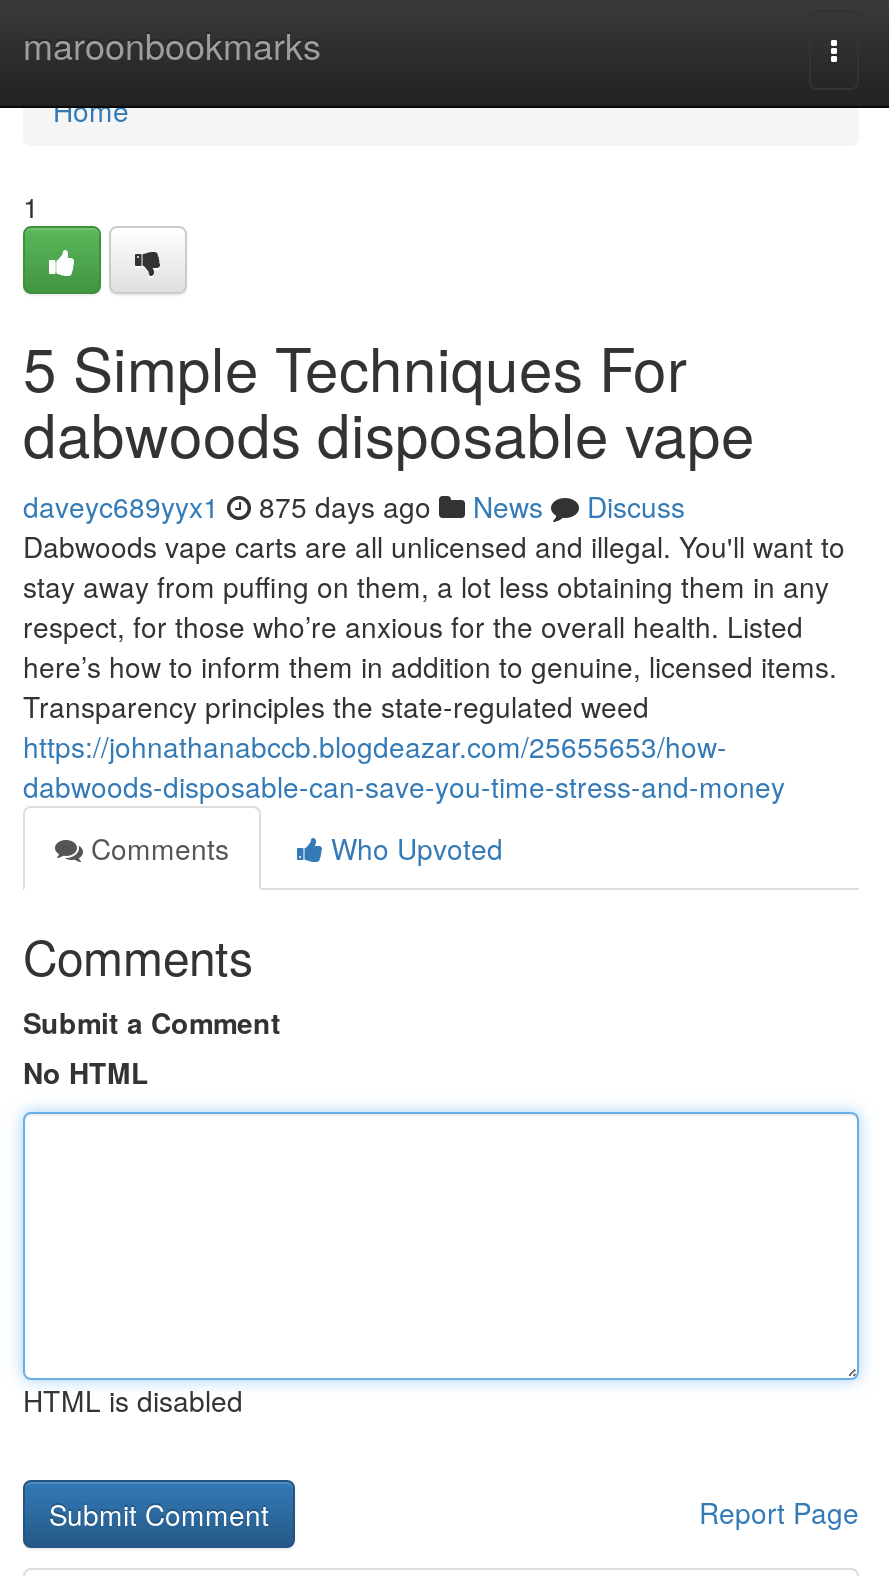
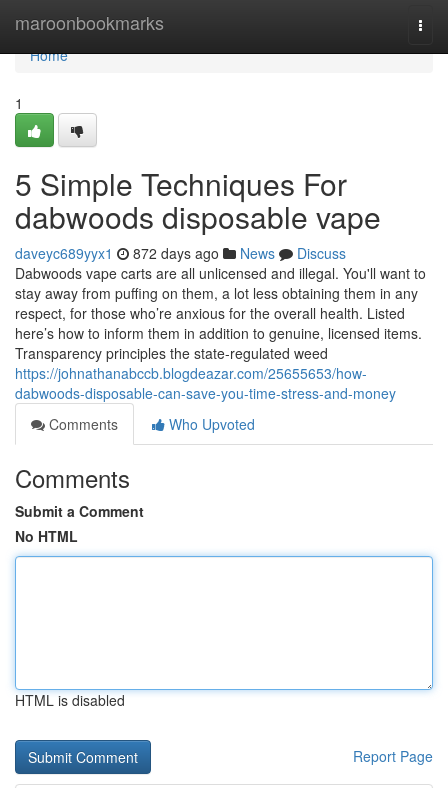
- daveyc689yyx1 875 days ago News Discuss
+ daveyc689yyx1 872 days ago News Discuss
